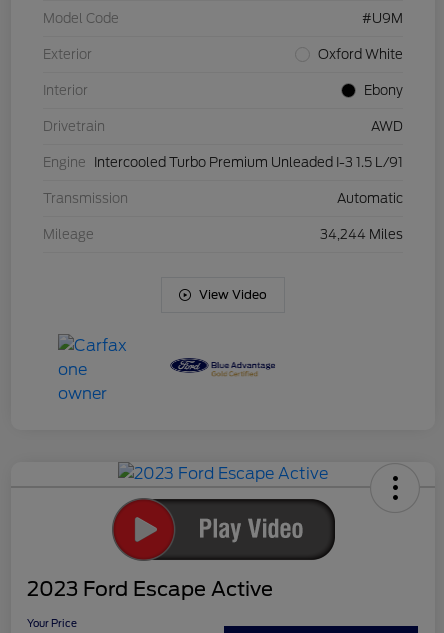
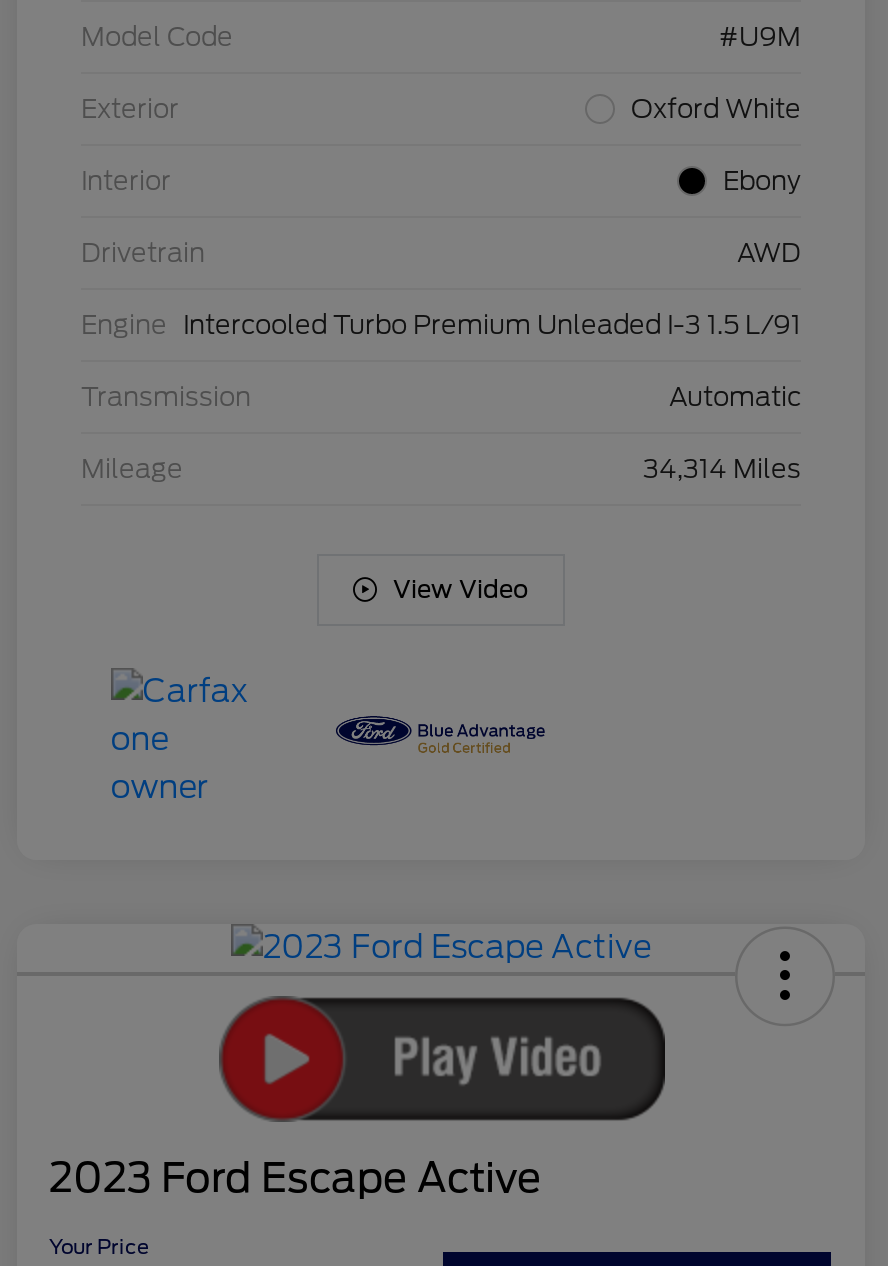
- 34,244 Miles
+ 34,314 Miles
